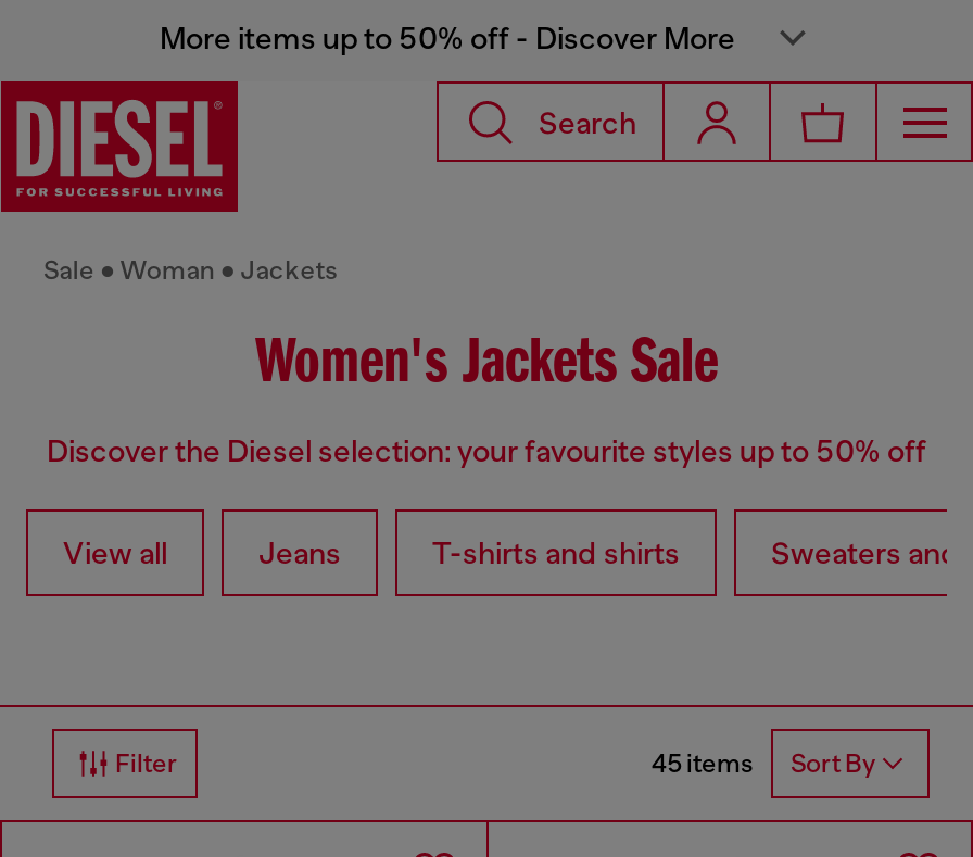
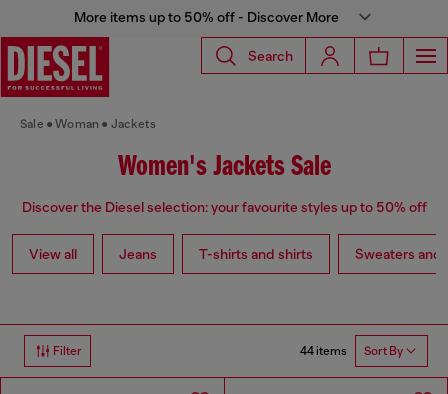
- 45 items Sort By
+ 44 items Sort By
